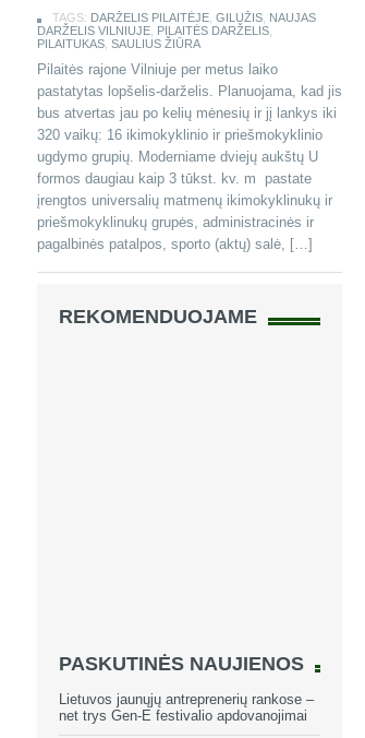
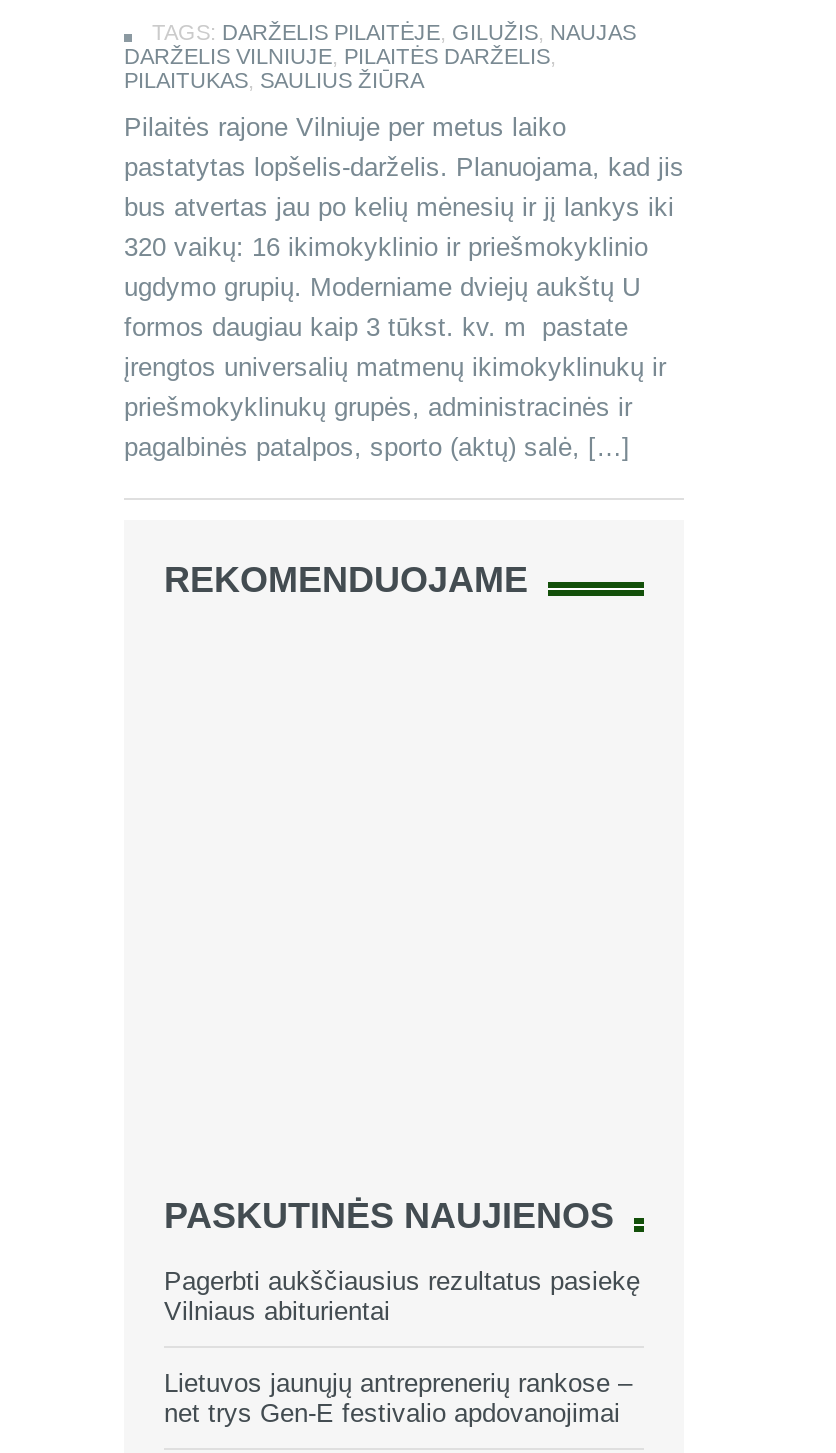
+ Pagerbti aukščiausius rezultatus pasiekę
+ Vilniaus abiturientai
